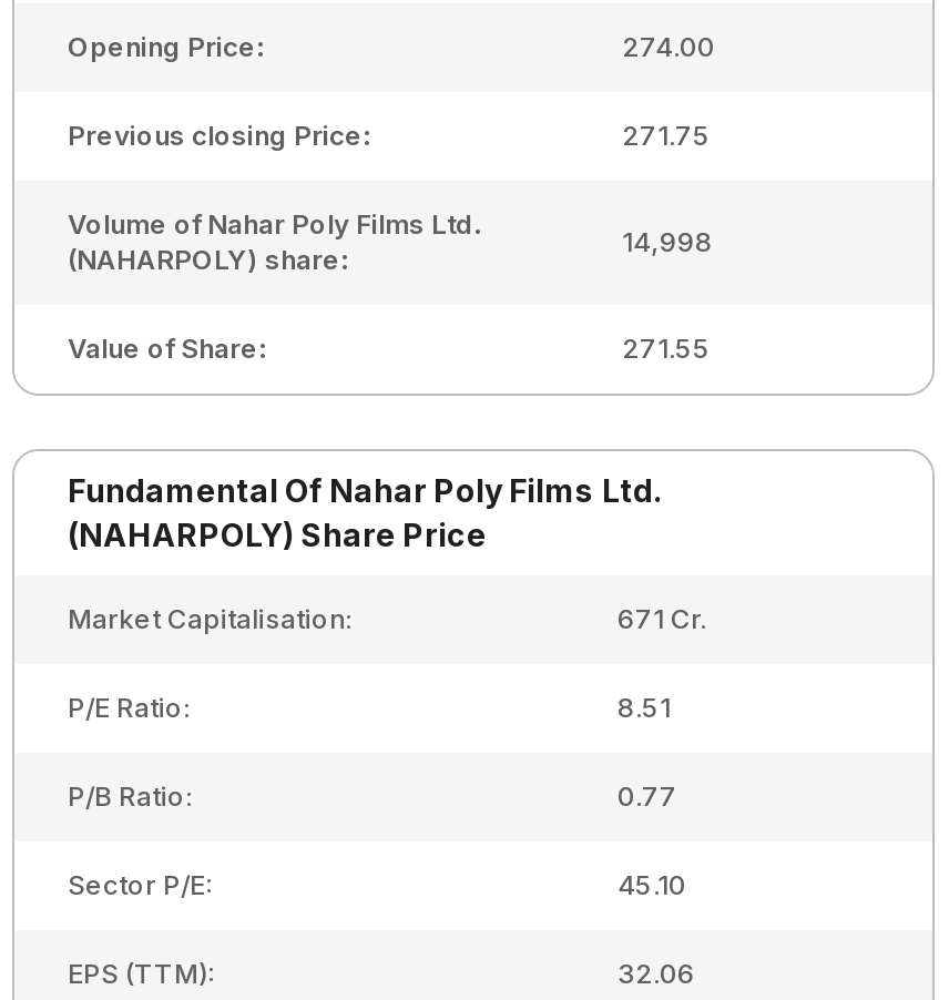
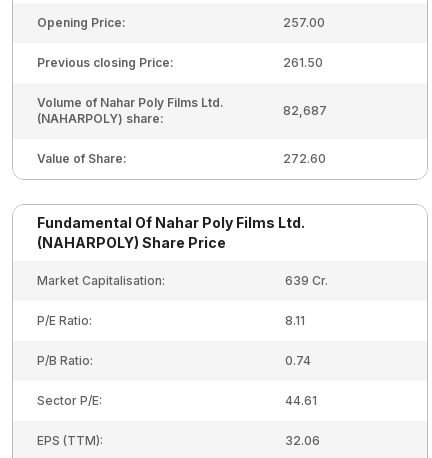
- 274.00
+ 257.00

- 271.75
+ 261.50

- 14,998
+ 82,687

- 271.55
+ 272.60

- 671 Cr.
+ 639 Cr.

- 8.51
+ 8.11

- 0.77
+ 0.74

- 45.10
+ 44.61
